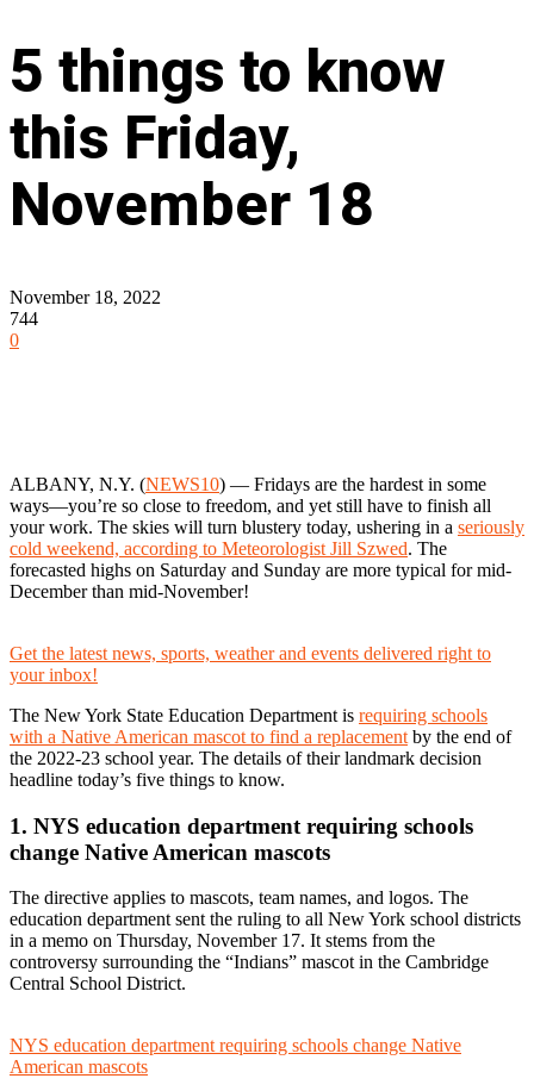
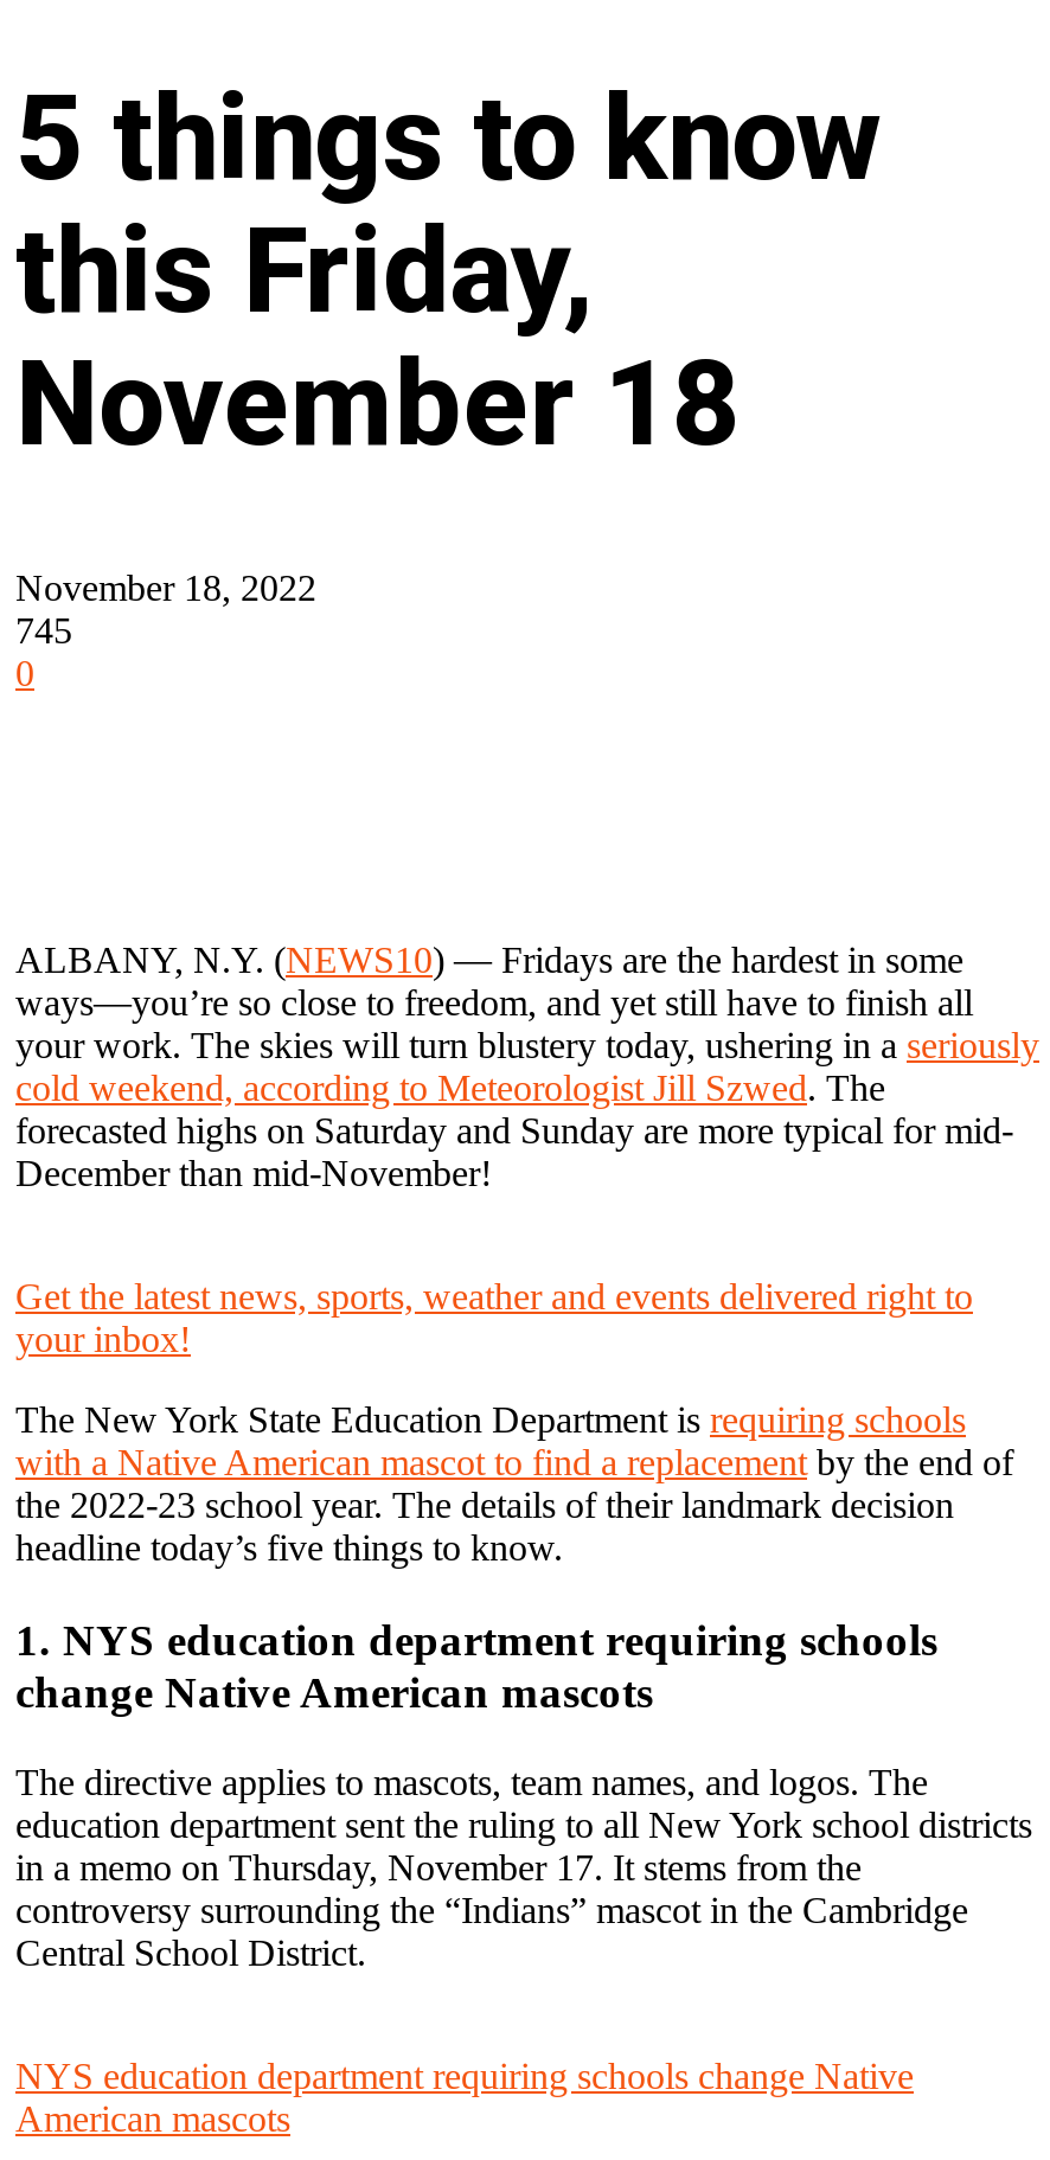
- 744
+ 745
